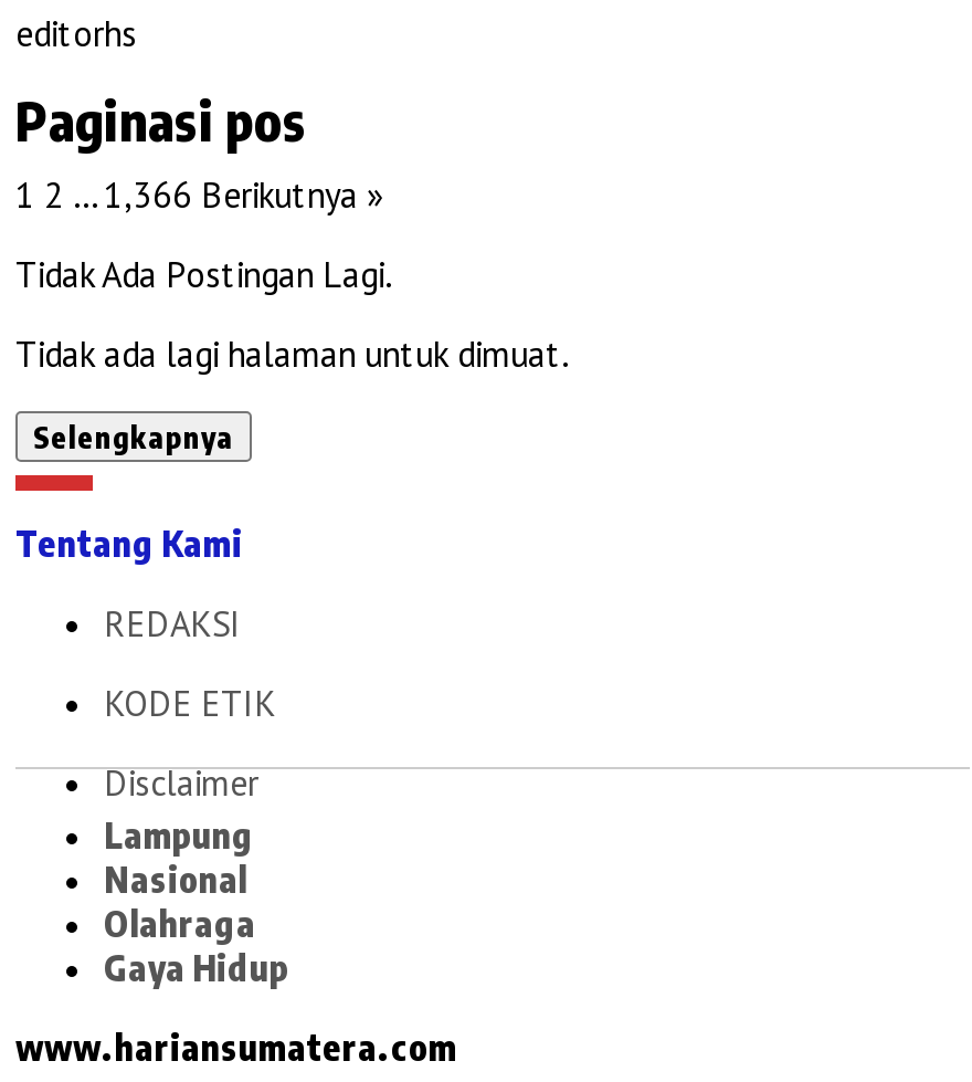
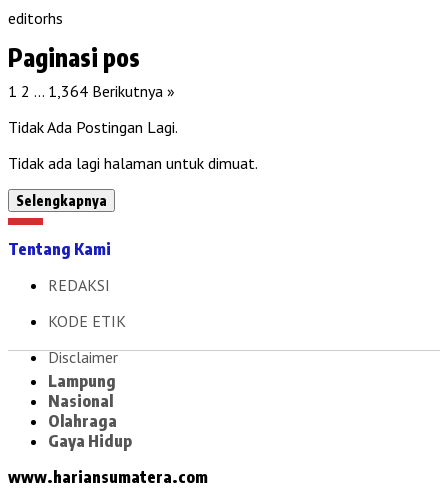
- 1 2 … 1,366 Berikutnya »
+ 1 2 … 1,364 Berikutnya »
